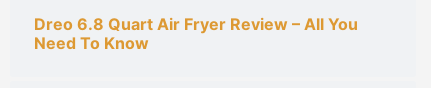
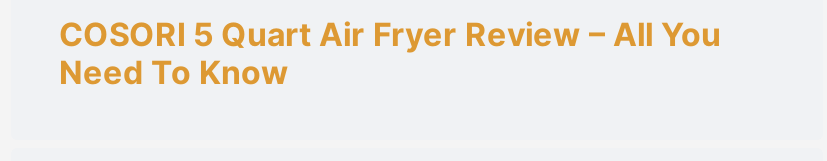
- Dreo 6.8 Quart Air Fryer Review – All You
+ COSORI 5 Quart Air Fryer Review – All You
